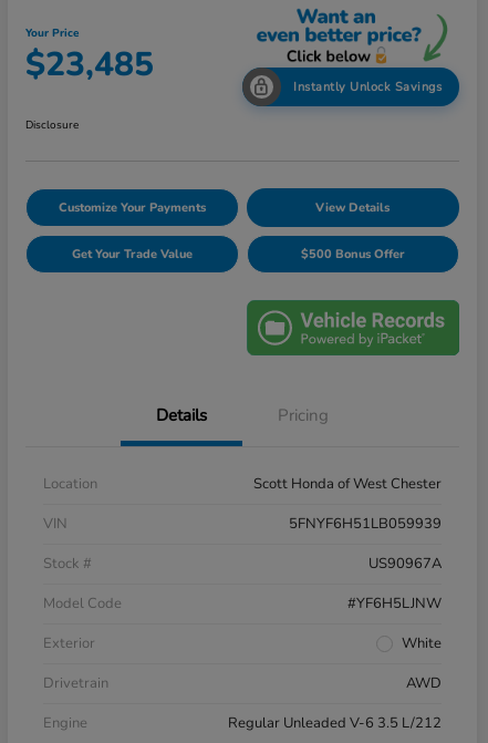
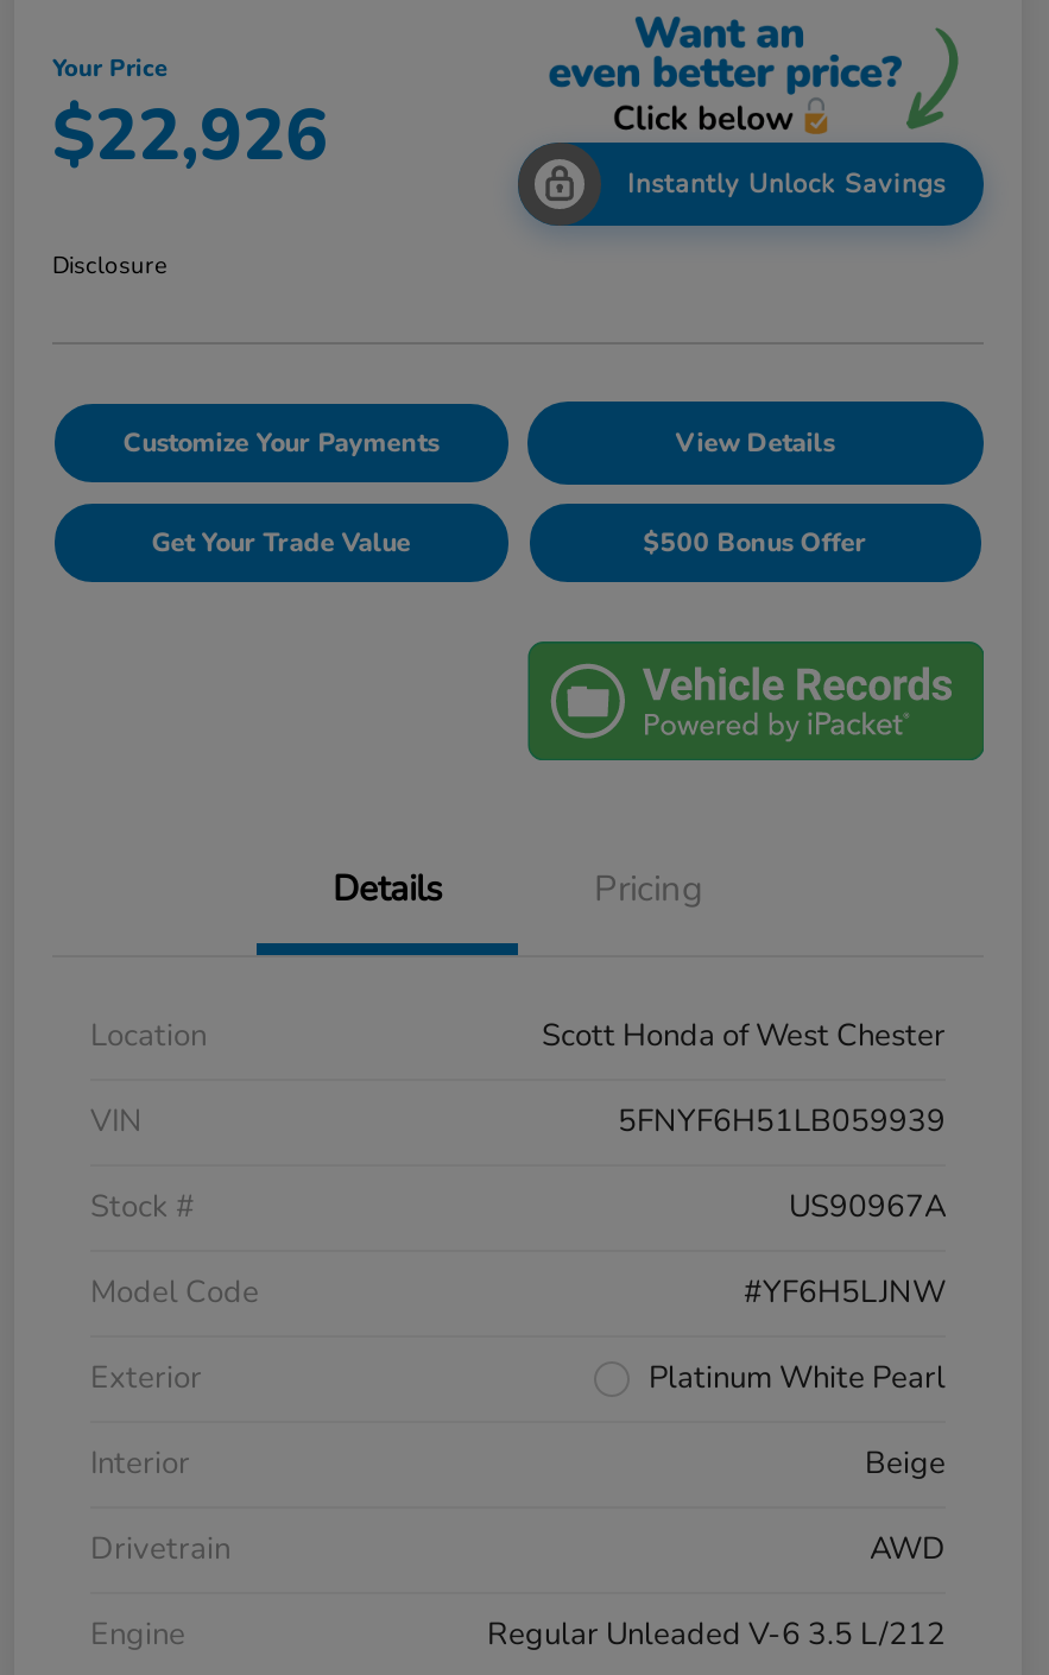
- $23,485
+ $22,926

- White
+ Platinum White Pearl
+ Interior
+ Beige
